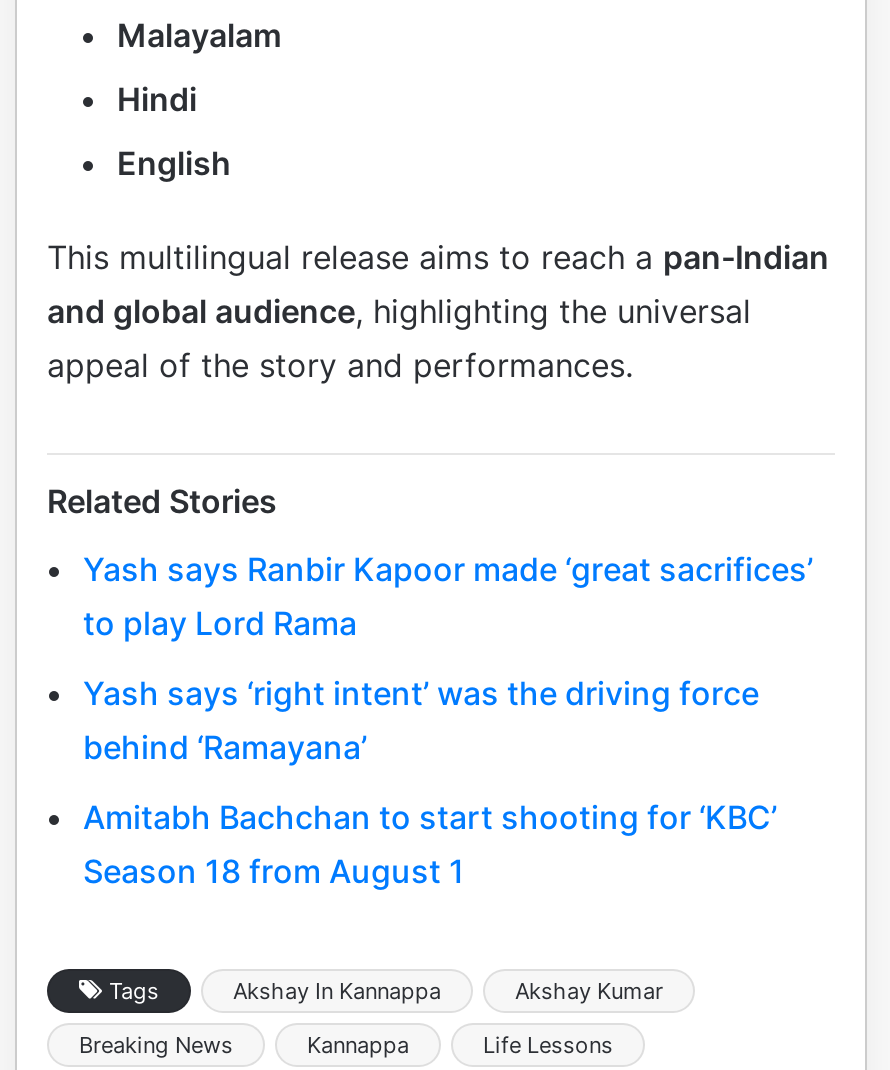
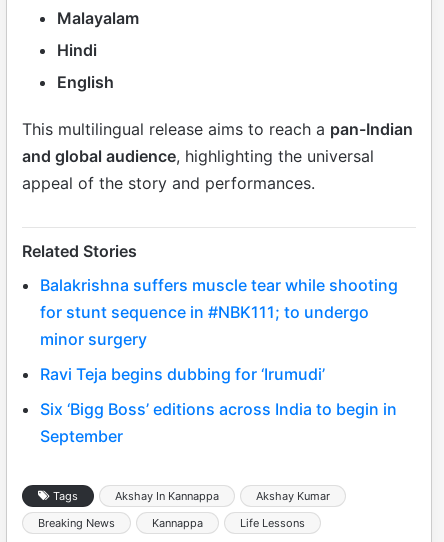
- Yash says Ranbir Kapoor made ‘great sacrifices’
- to play Lord Rama
+ Balakrishna suffers muscle tear while shooting
+ for stunt sequence in #NBK111; to undergo
+ minor surgery

- Yash says ‘right intent’ was the driving force
- behind ‘Ramayana’
+ Ravi Teja begins dubbing for ‘Irumudi’

- Amitabh Bachchan to start shooting for ‘KBC’
- Season 18 from August 1
+ Six ‘Bigg Boss’ editions across India to begin in
+ September
